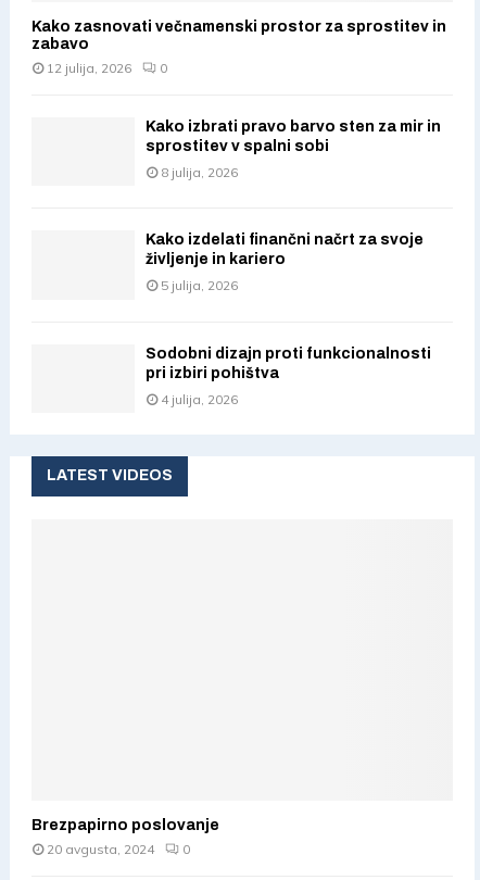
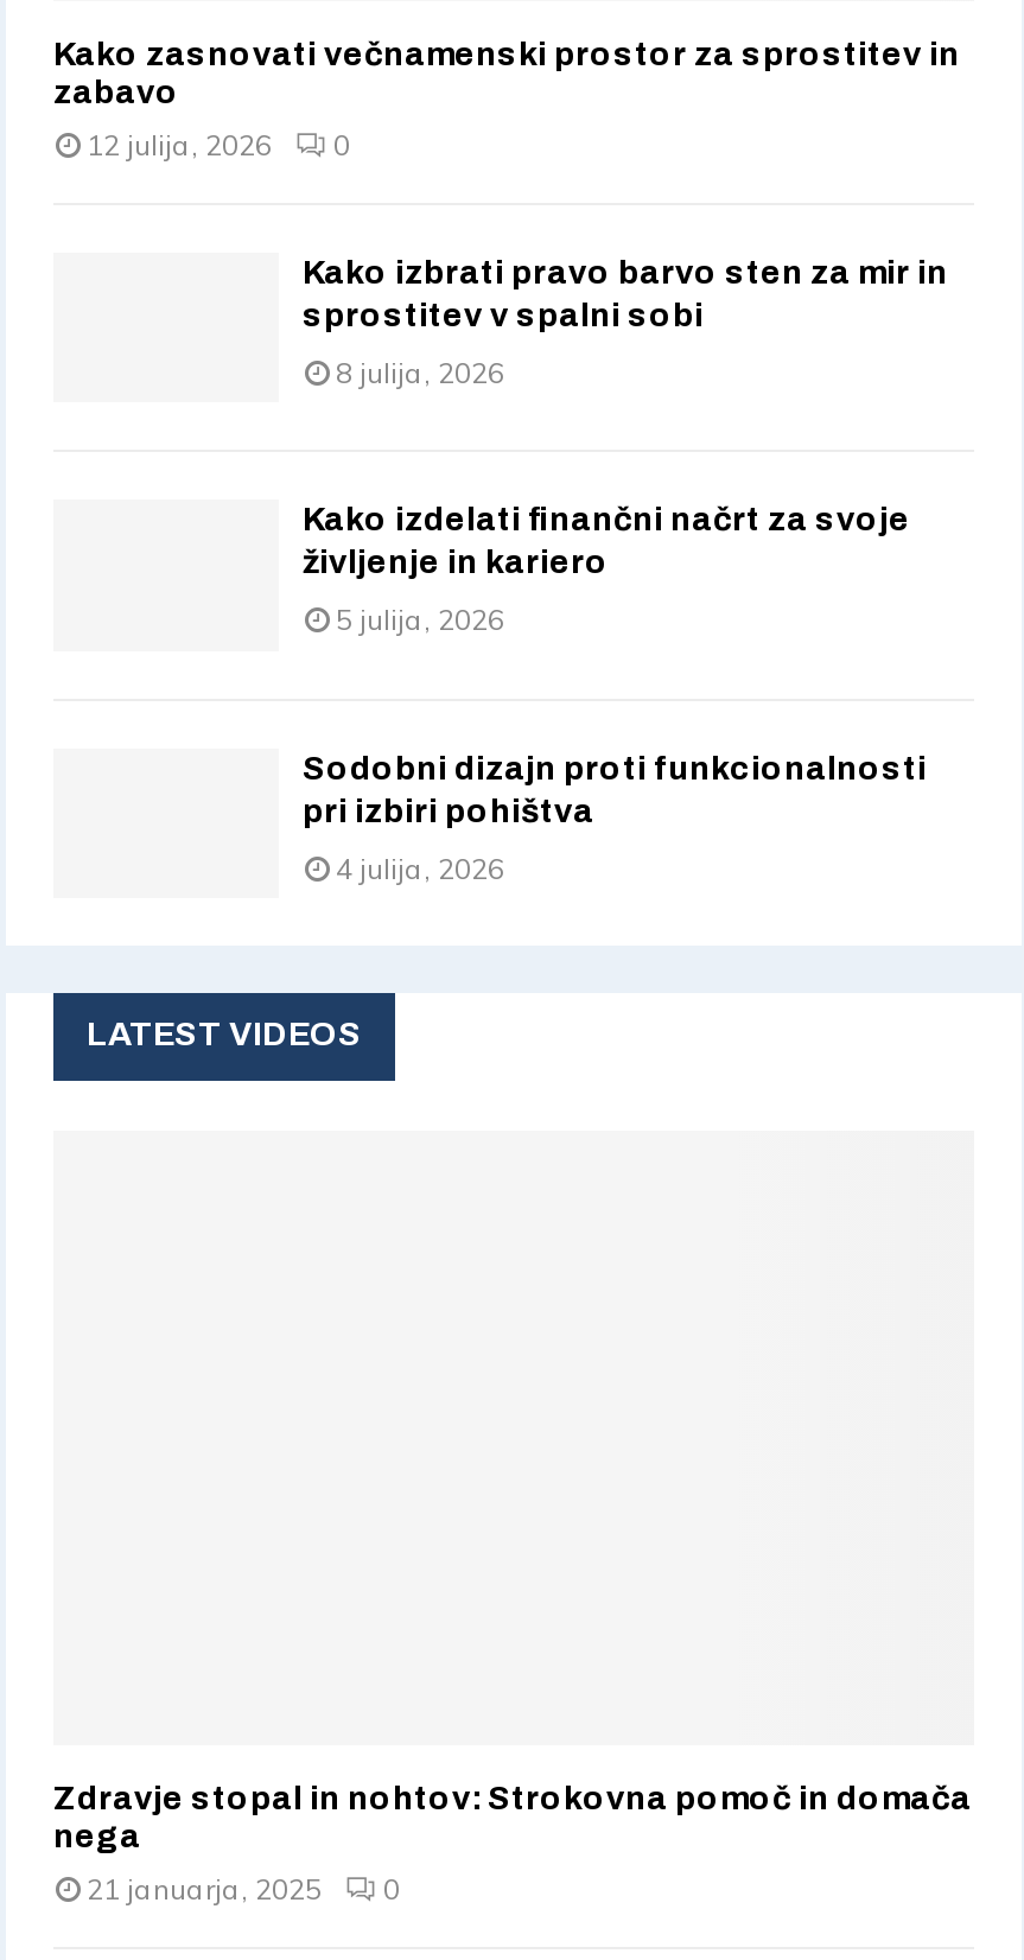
- Brezpapirno poslovanje
+ Zdravje stopal in nohtov: Strokovna pomoč in domača
+ nega

- 20 avgusta, 2024 0
+ 21 januarja, 2025 0
